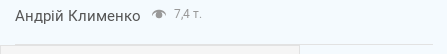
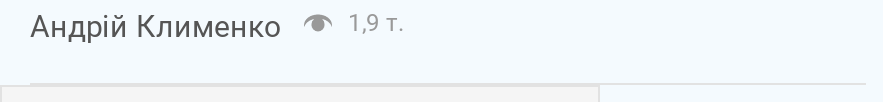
- 7,4 т.
+ 1,9 т.
